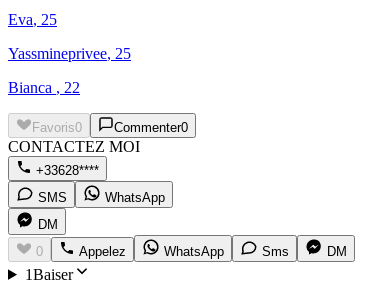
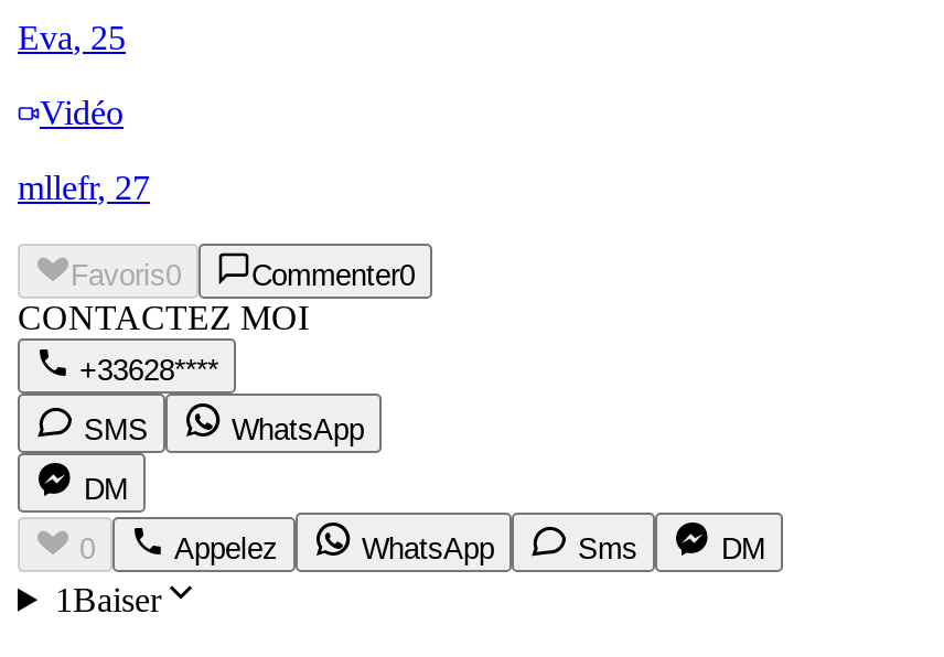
- Yassmineprivee, 25
+ Vidéo

- Bianca, 22
+ mllefr, 27
